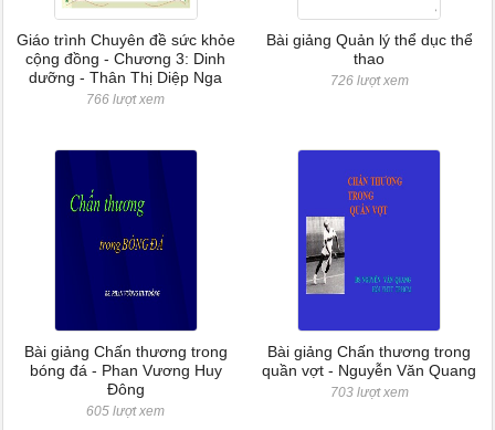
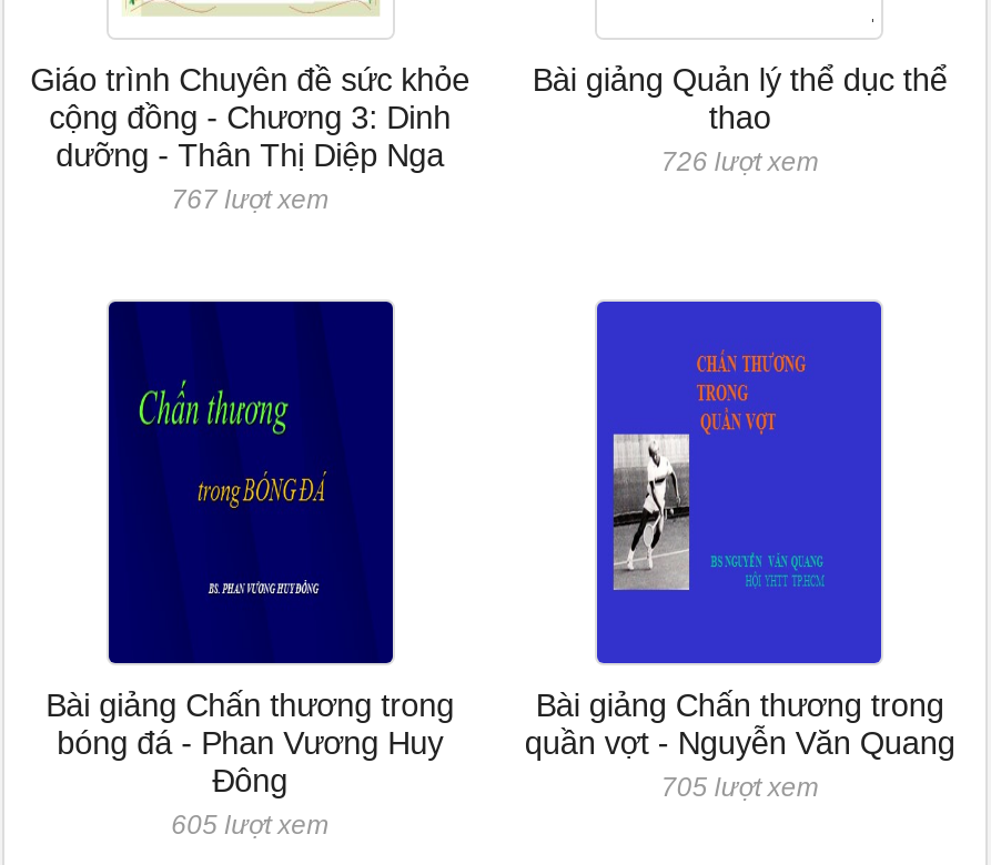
- 766 lượt xem
+ 767 lượt xem

- 703 lượt xem
+ 705 lượt xem
